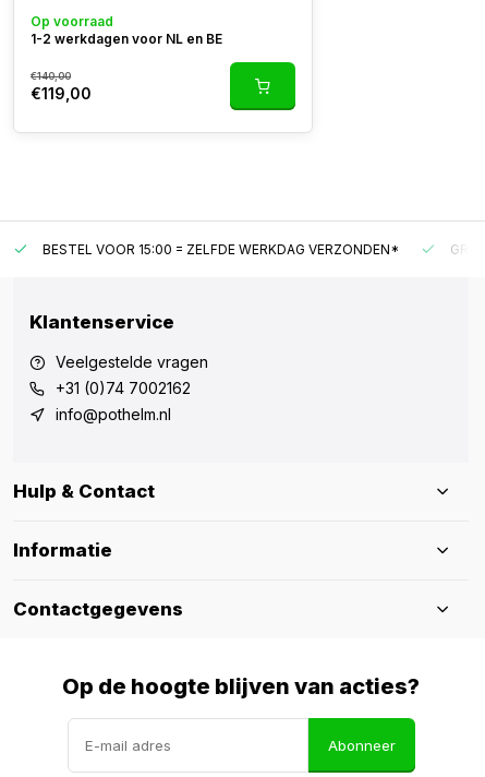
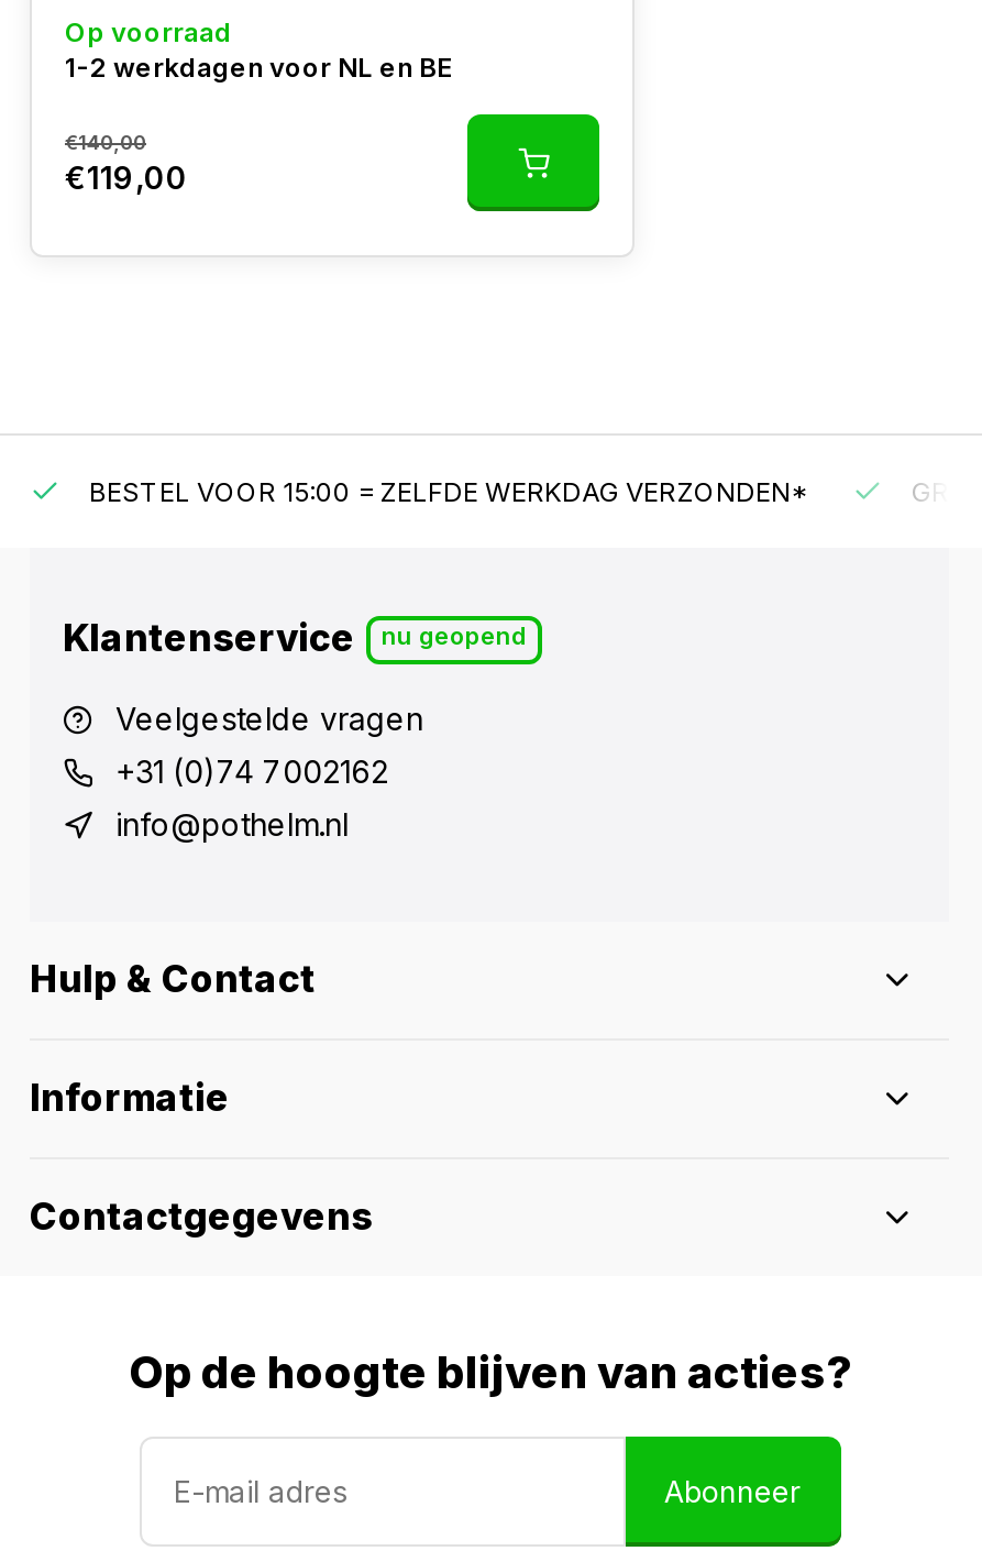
+ nu geopend
